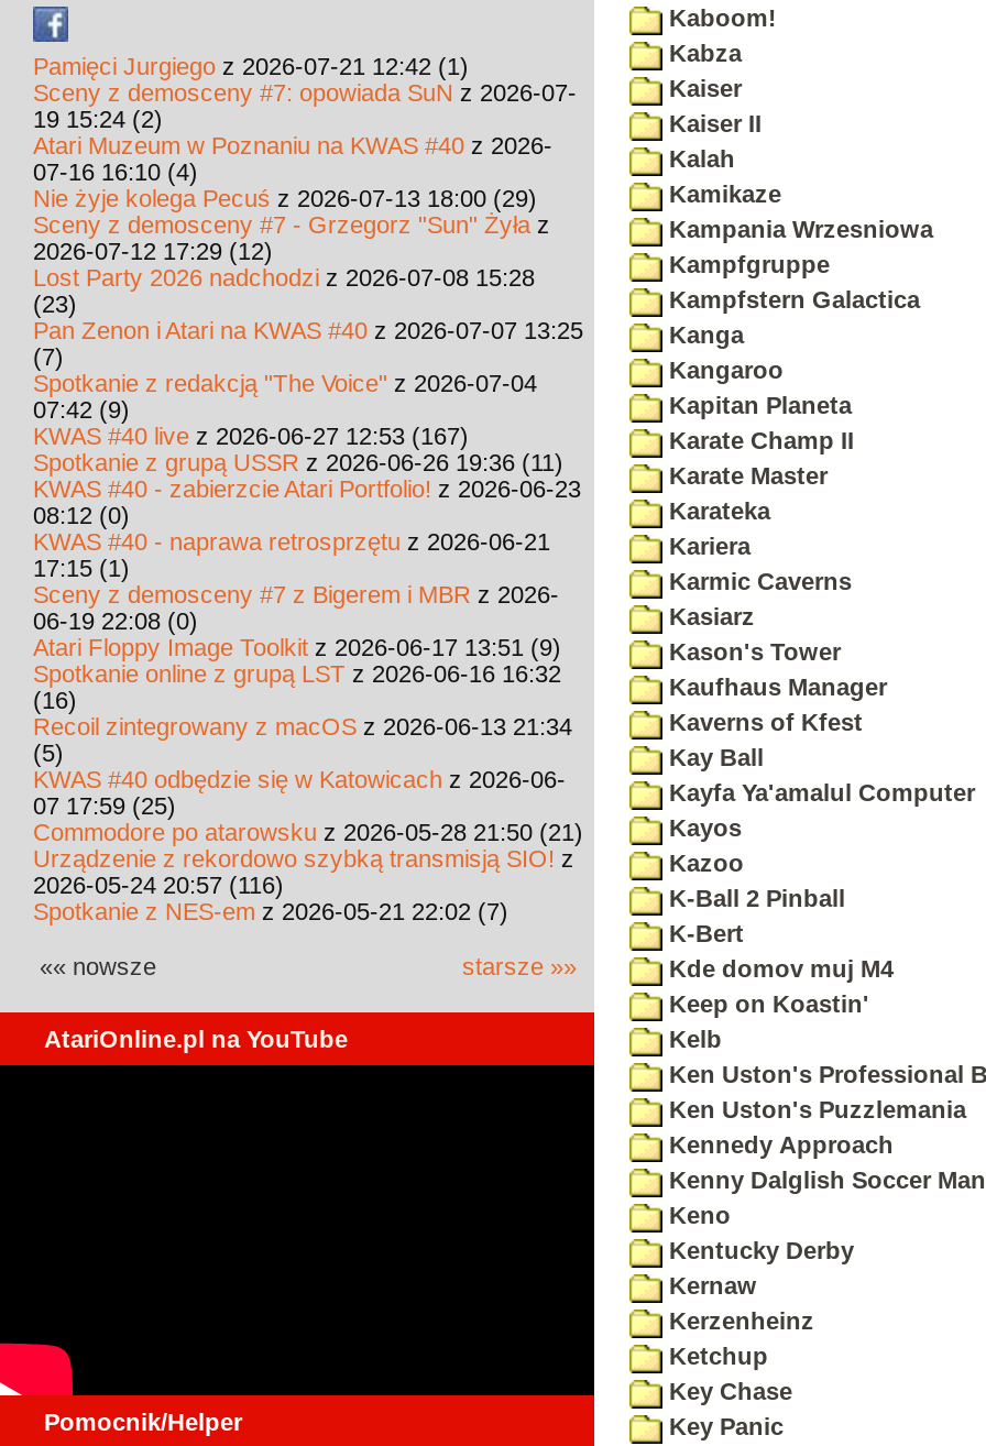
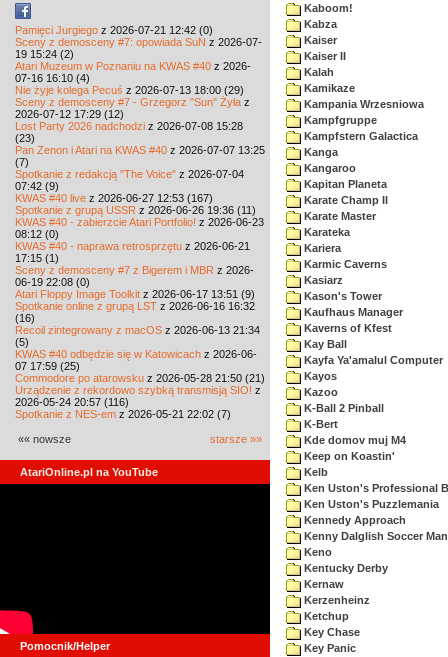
- Pamięci Jurgiego z 2026-07-21 12:42 (1)
+ Pamięci Jurgiego z 2026-07-21 12:42 (0)
